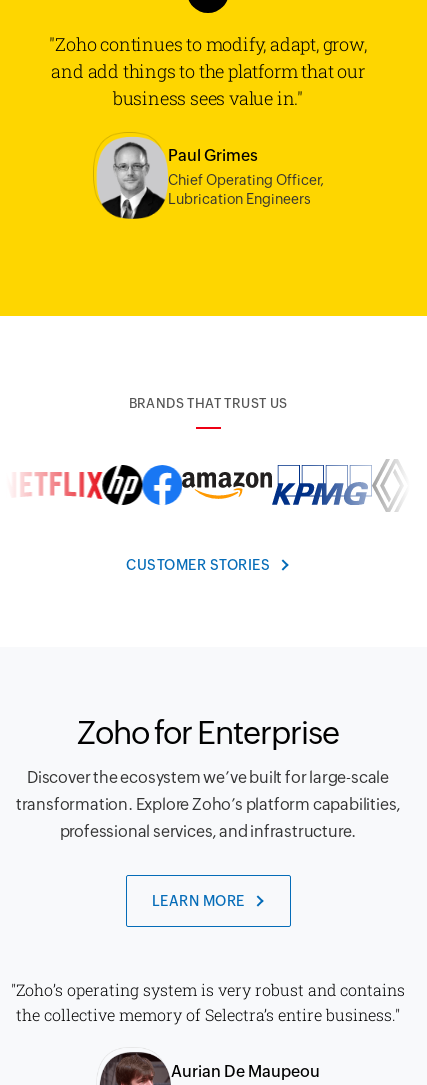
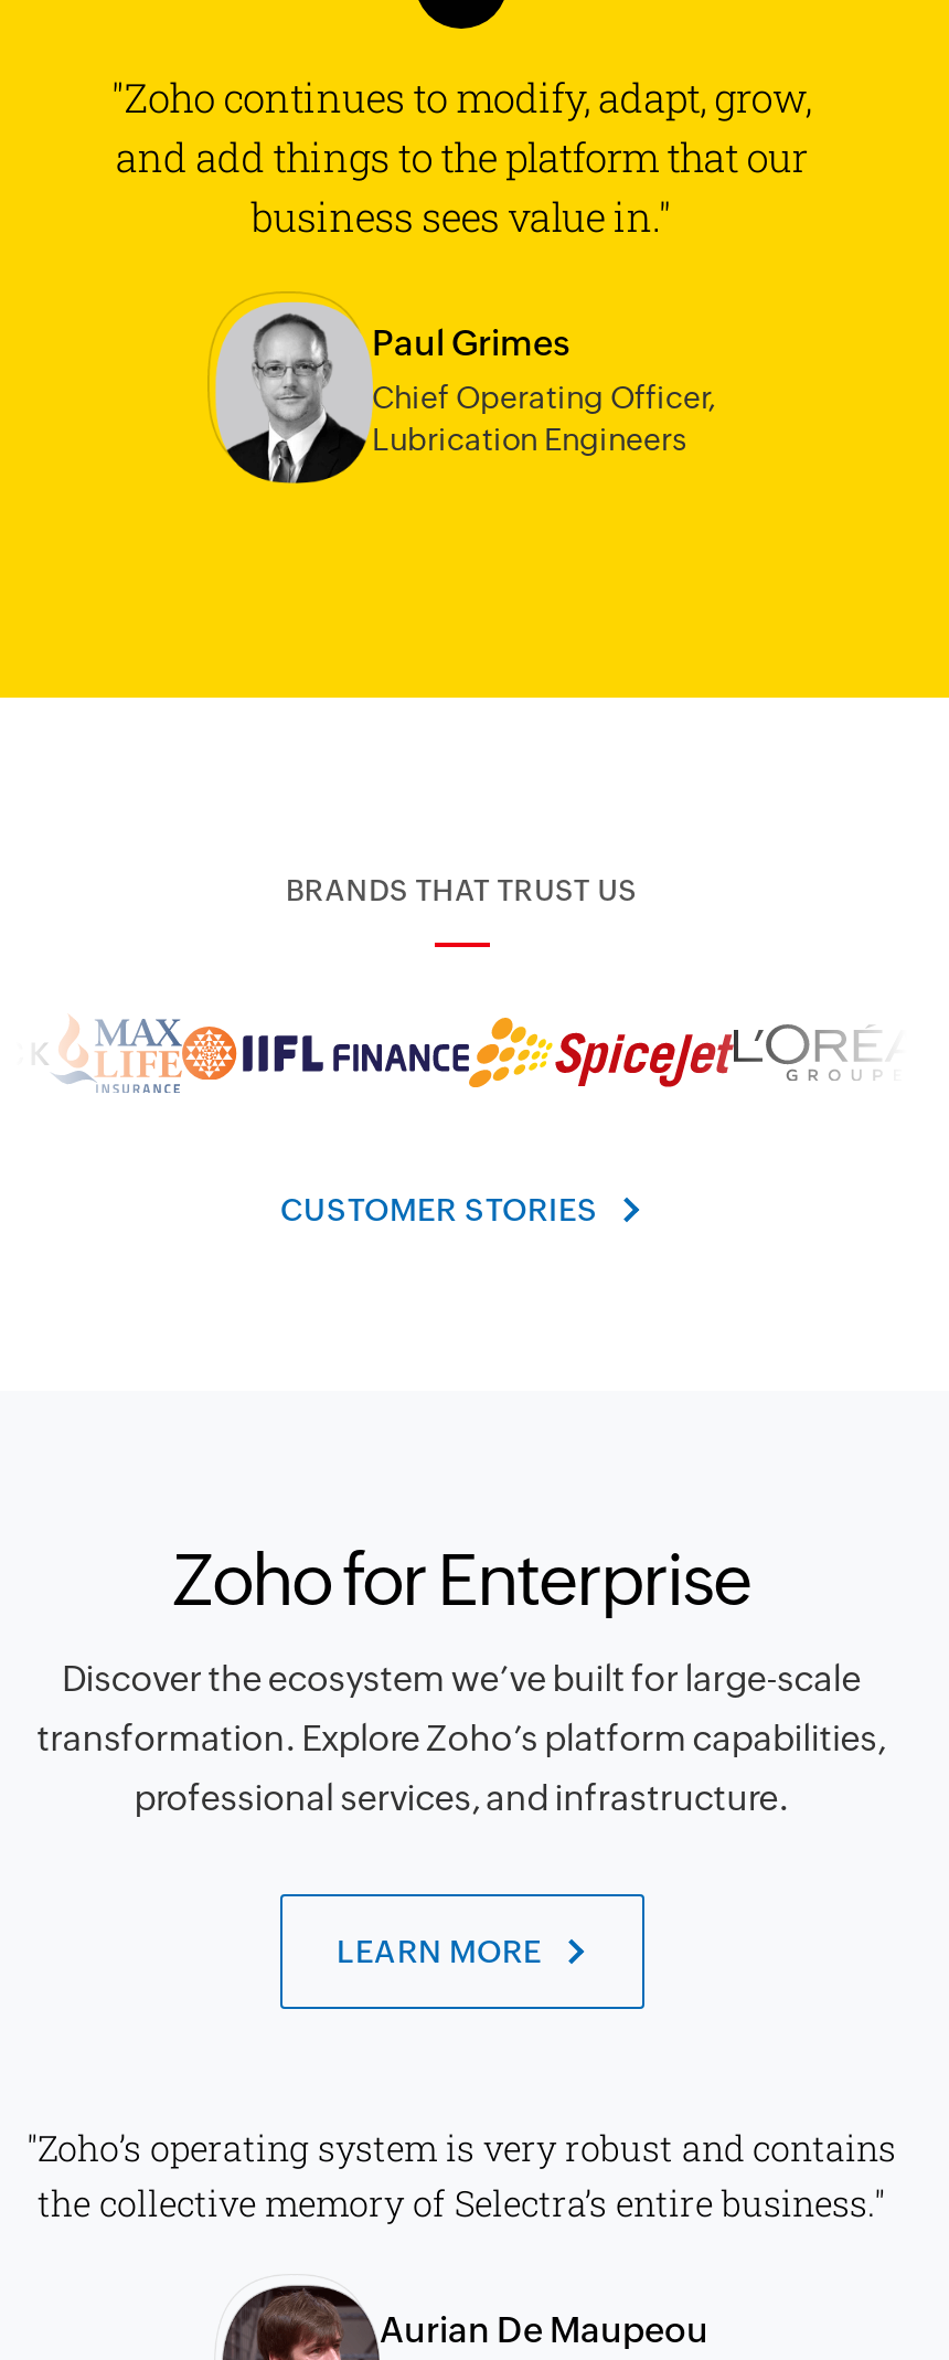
- [image]
+ [image]
